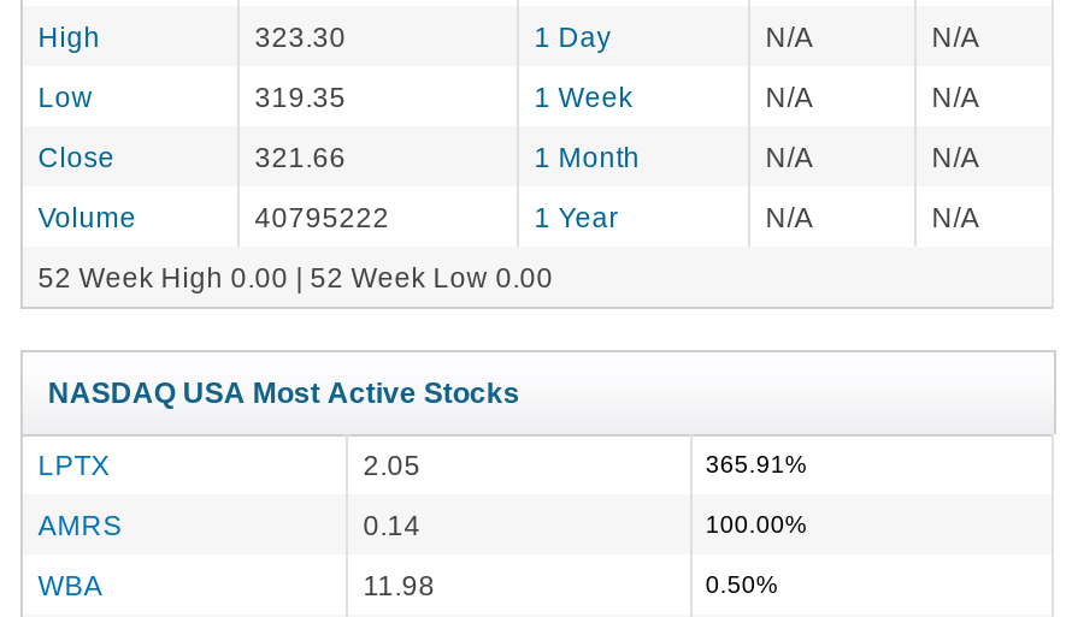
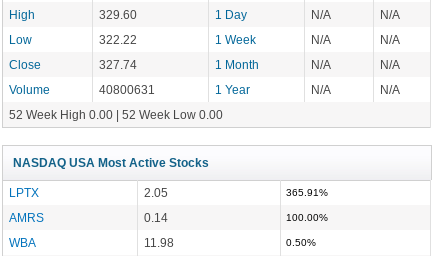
- 323.30
+ 329.60

- 319.35
+ 322.22

- 321.66
+ 327.74

- 40795222
+ 40800631
